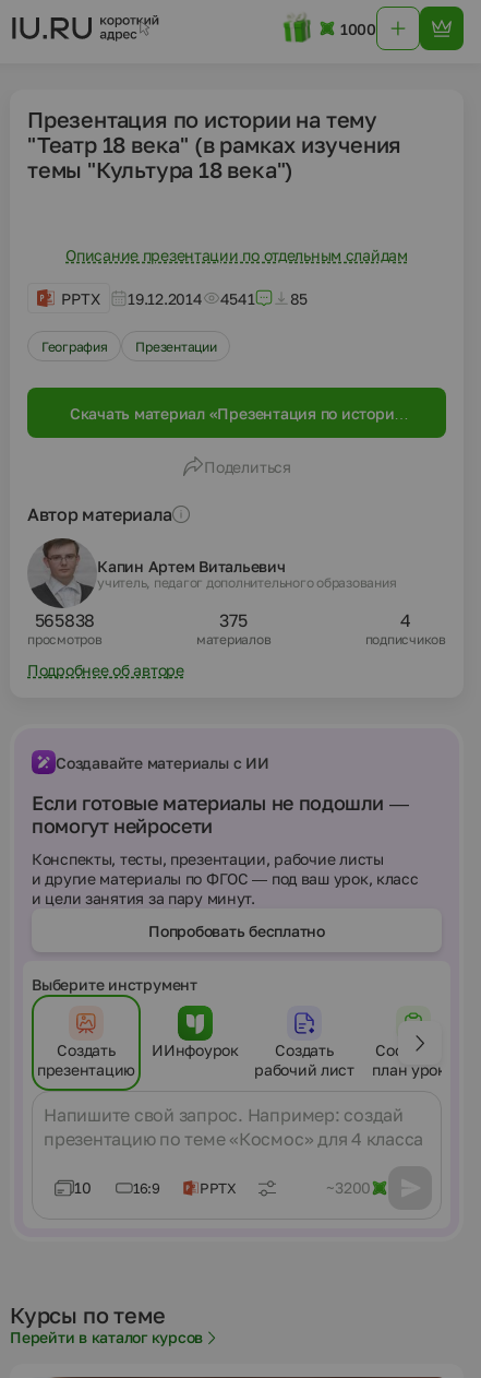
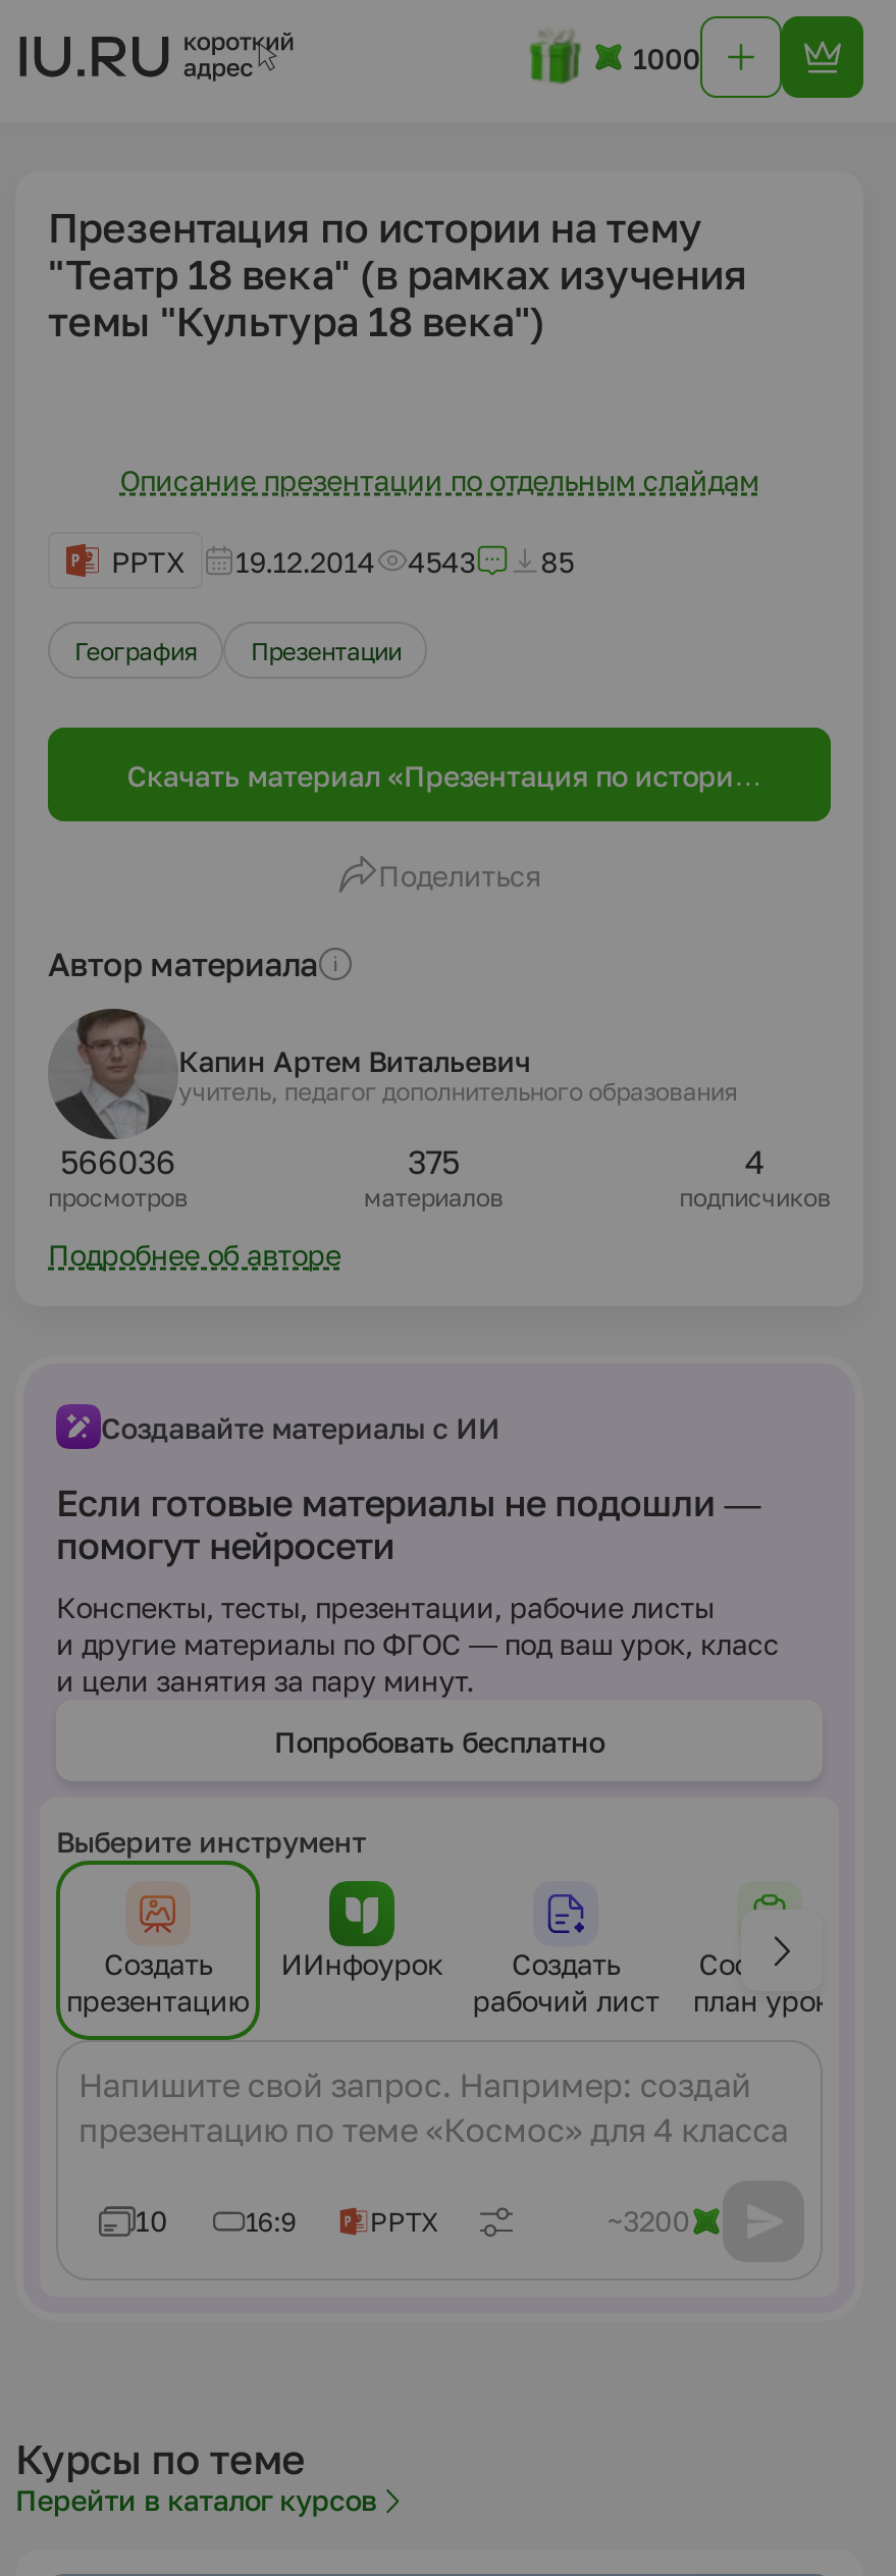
- PPTX 19.12.2014 4541 85
+ PPTX 19.12.2014 4543 85

- 565838
+ 566036
